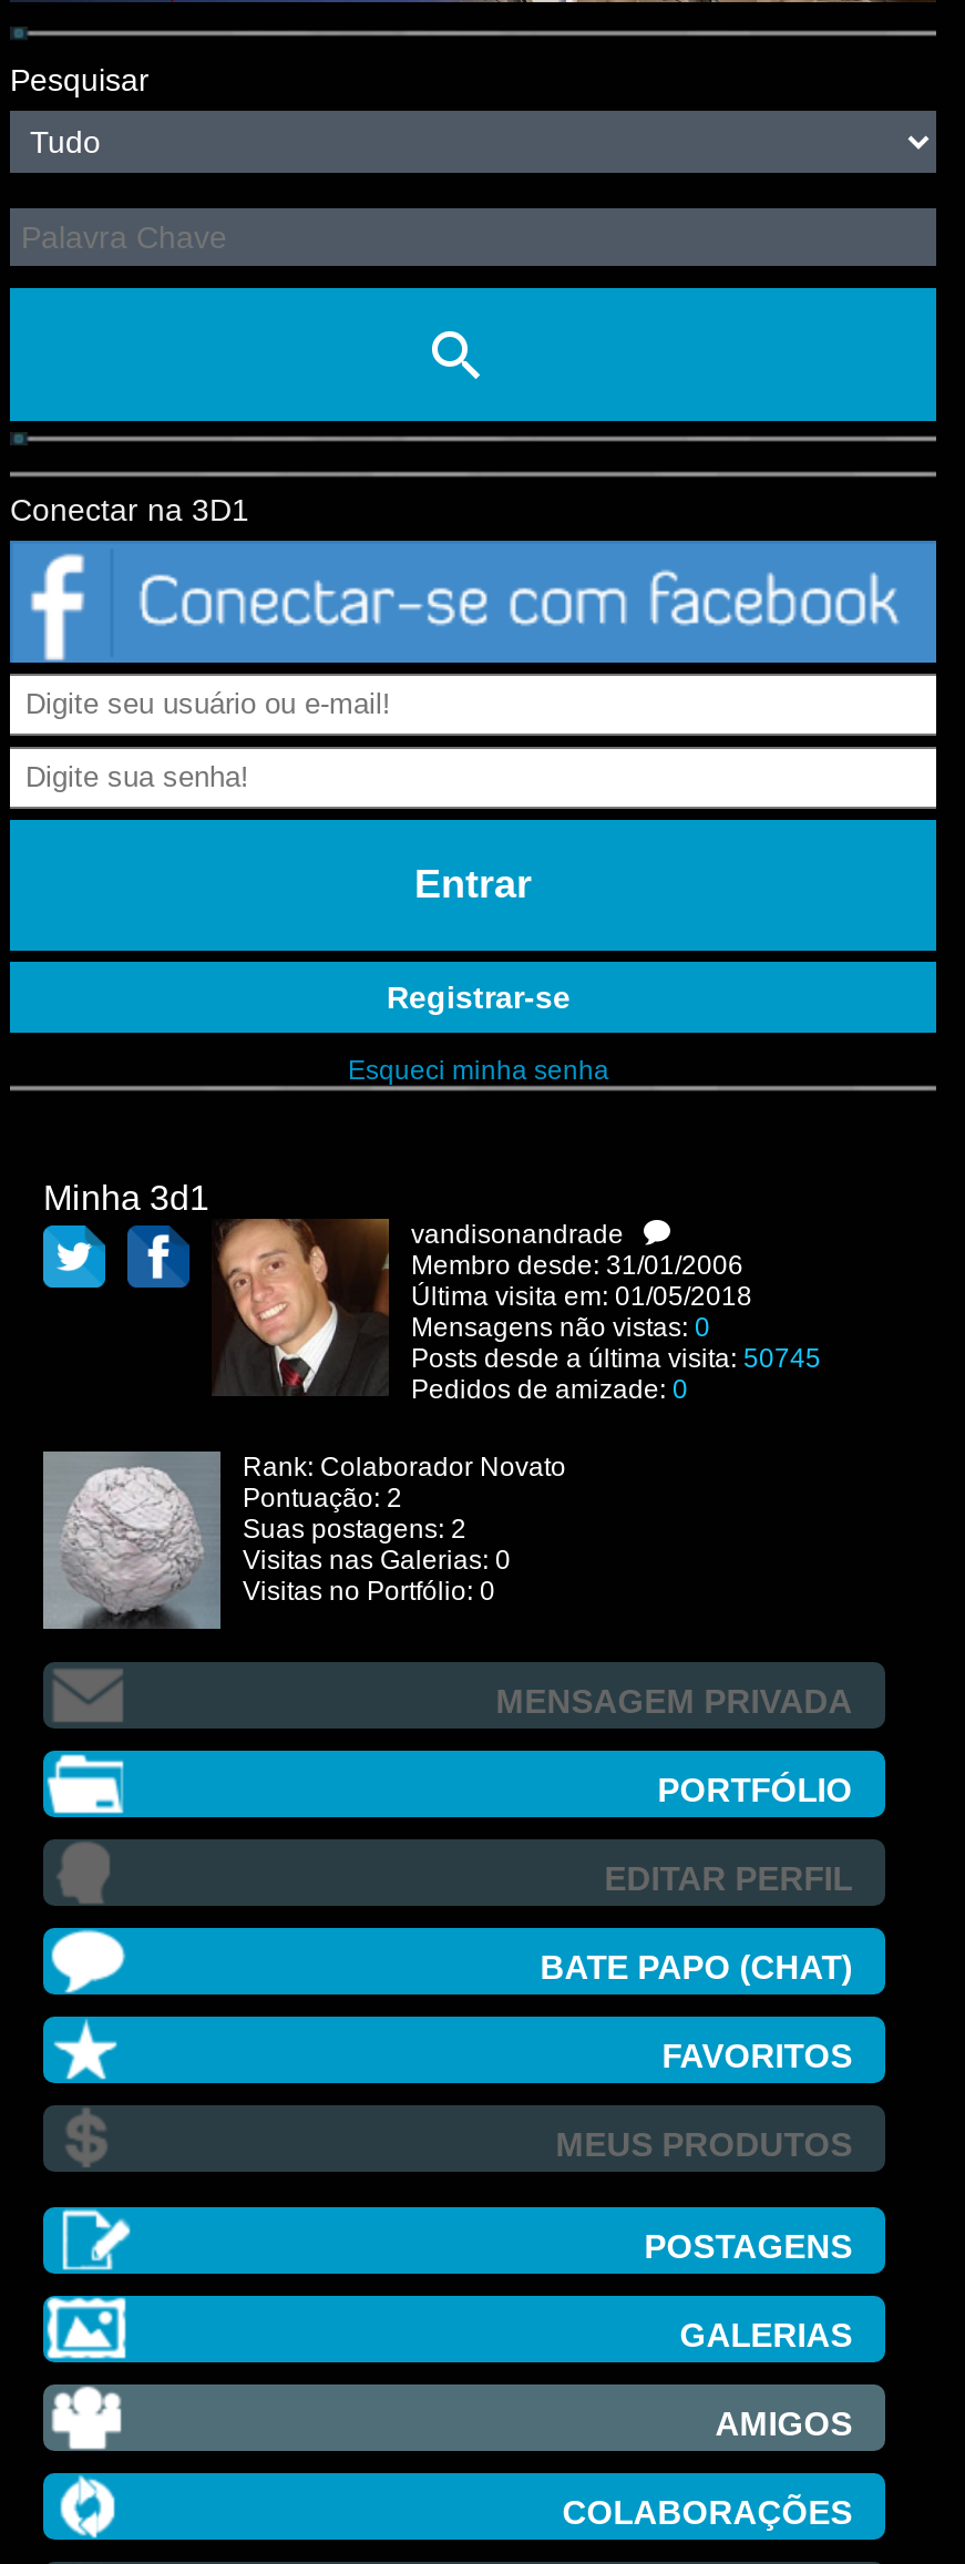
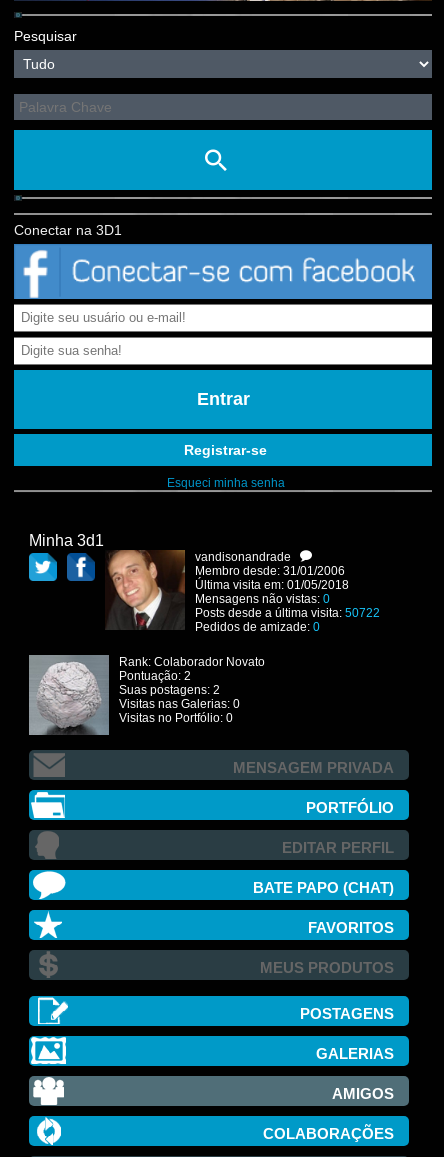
- Posts desde a última visita: 50745
+ Posts desde a última visita: 50722
